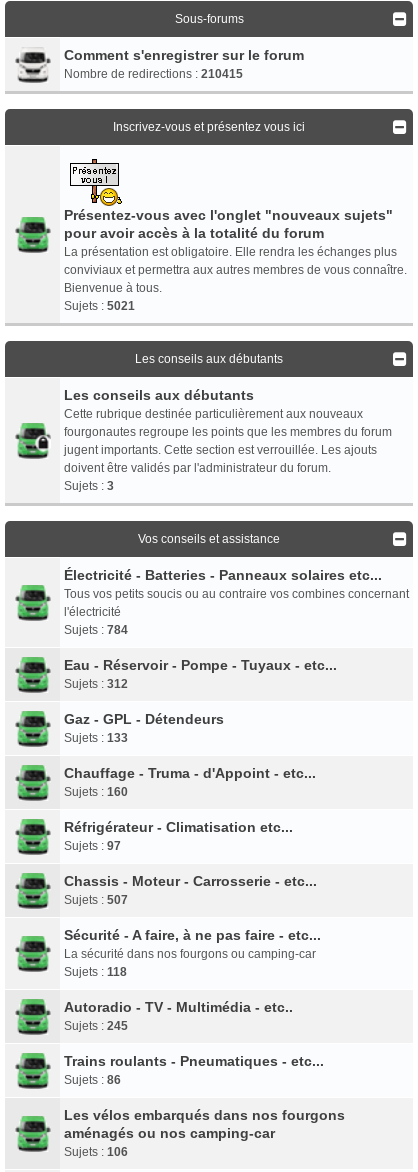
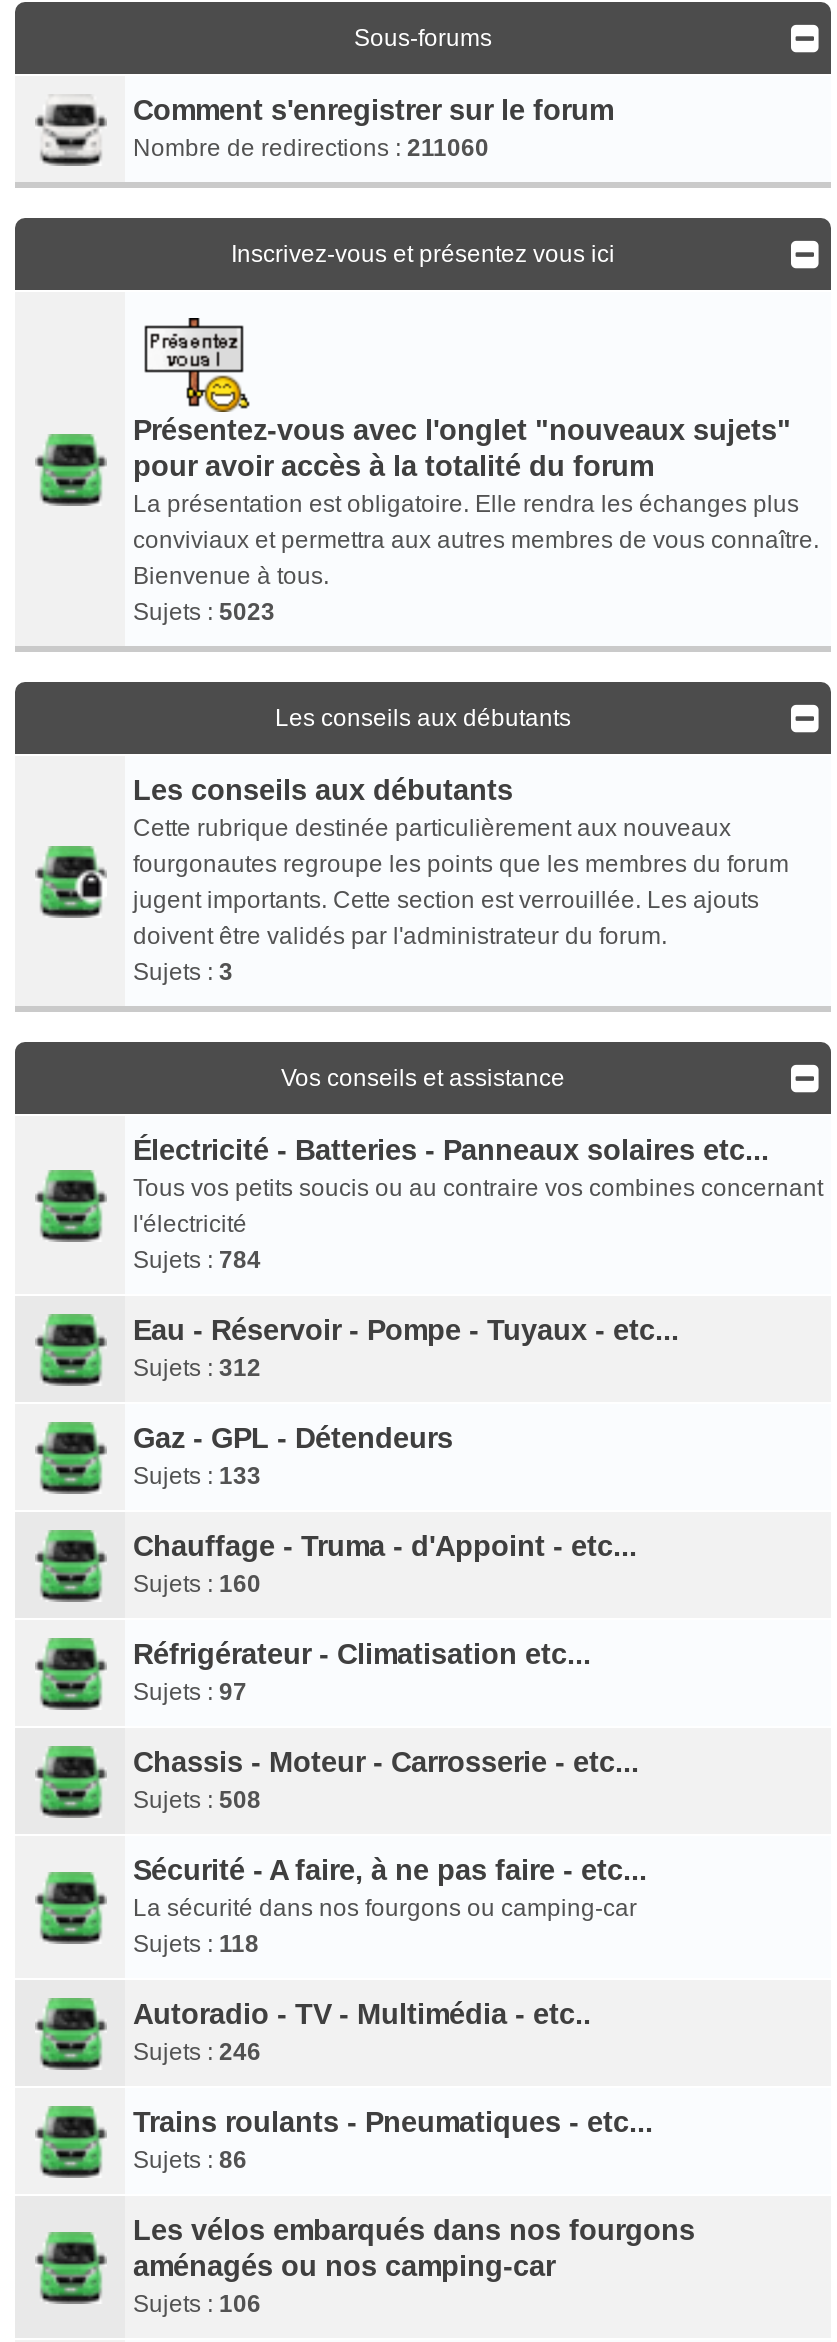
- Nombre de redirections : 210415
+ Nombre de redirections : 211060

- Sujets : 5021
+ Sujets : 5023

- Sujets : 507
+ Sujets : 508

- Sujets : 245
+ Sujets : 246
